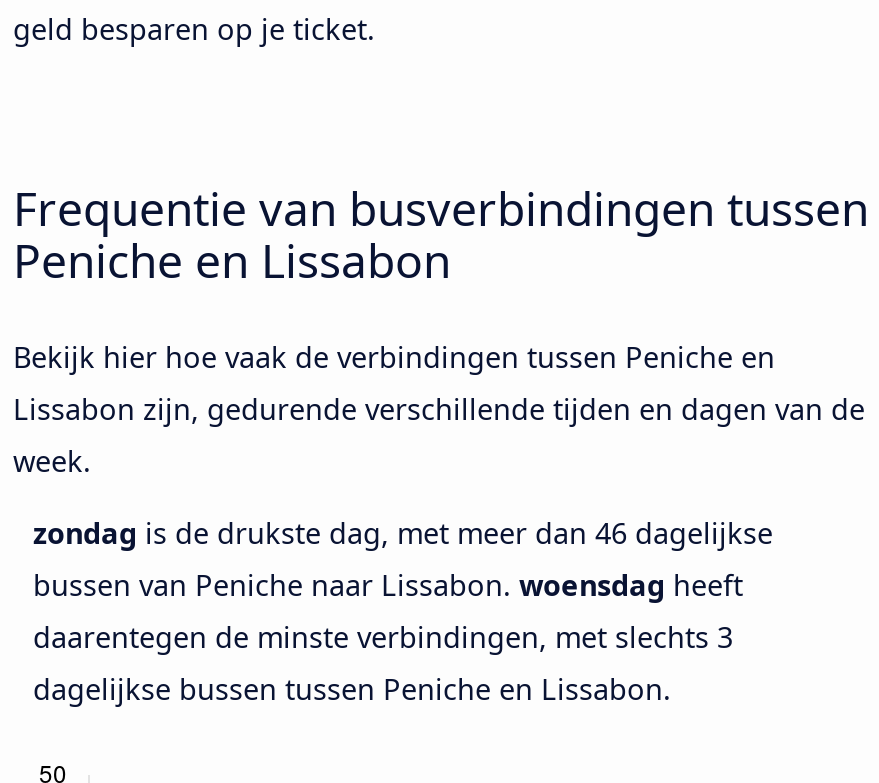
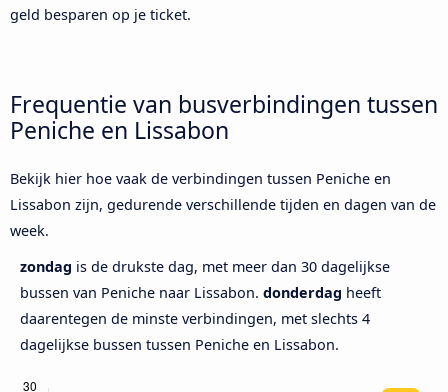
- zondag is de drukste dag, met meer dan 46 dagelijkse
+ zondag is de drukste dag, met meer dan 30 dagelijkse

- bussen van Peniche naar Lissabon. woensdag heeft
+ bussen van Peniche naar Lissabon. donderdag heeft

- daarentegen de minste verbindingen, met slechts 3
+ daarentegen de minste verbindingen, met slechts 4
